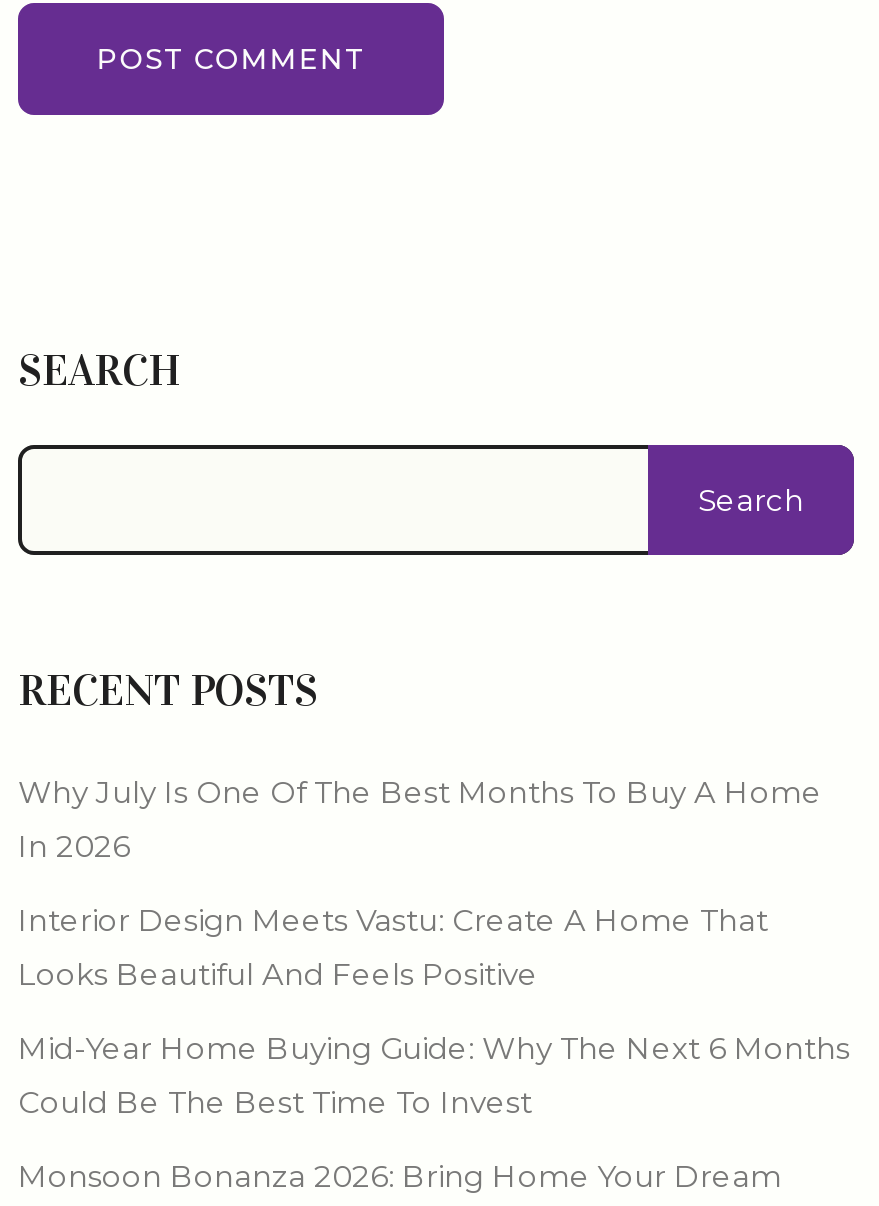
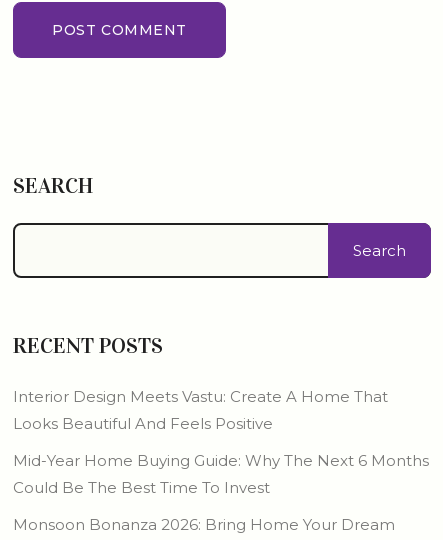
- Why July Is One Of The Best Months To Buy A Home
- In 2026
